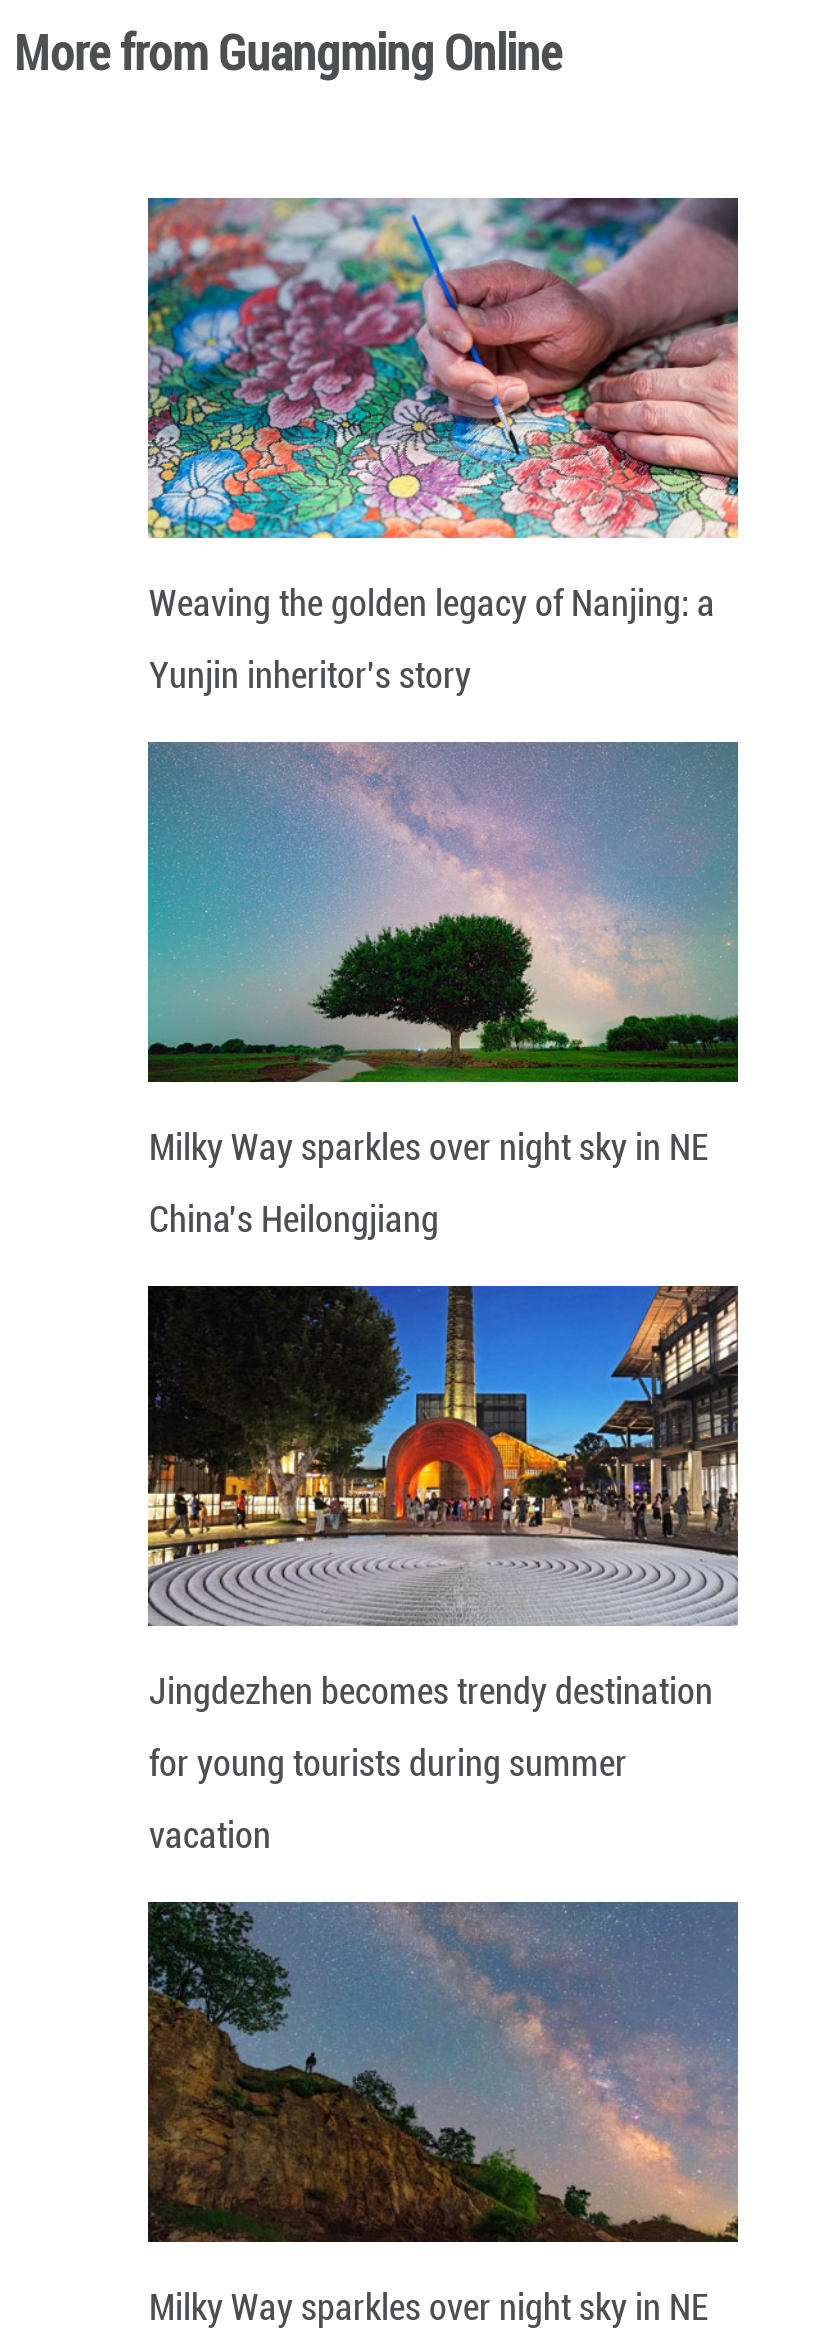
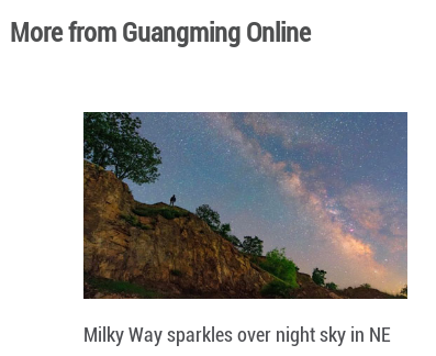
- [image]
- Weaving the golden legacy of Nanjing: a
- Yunjin inheritor's story

- [image]
- Milky Way sparkles over night sky in NE
- China's Heilongjiang

- [image]
- Jingdezhen becomes trendy destination
- for young tourists during summer
- vacation
